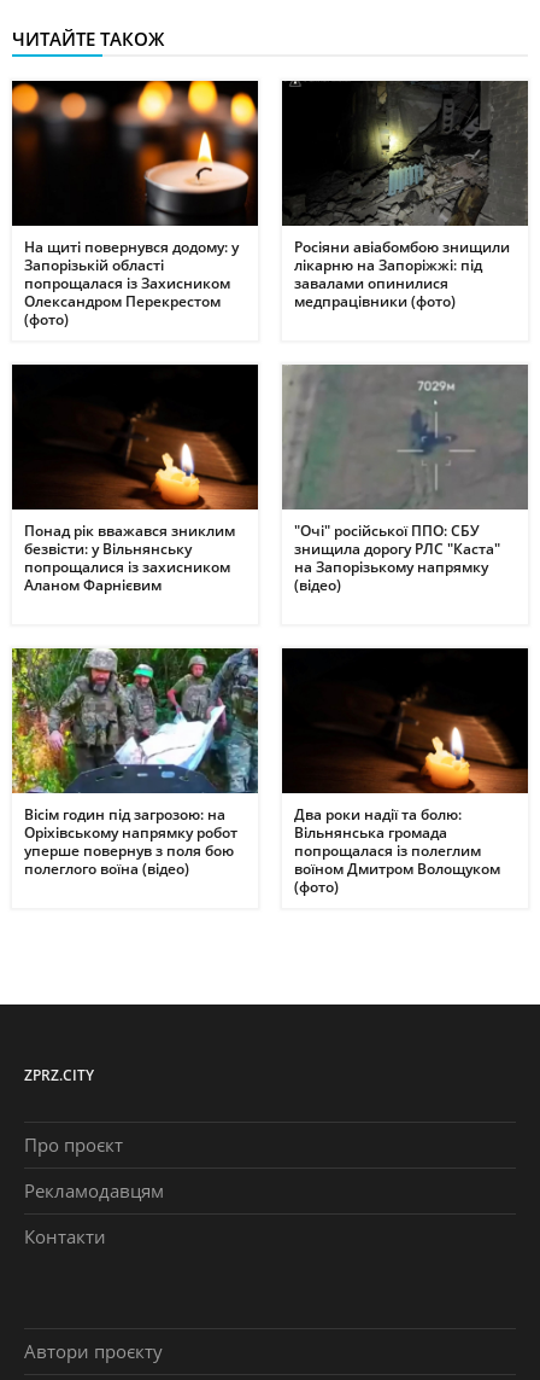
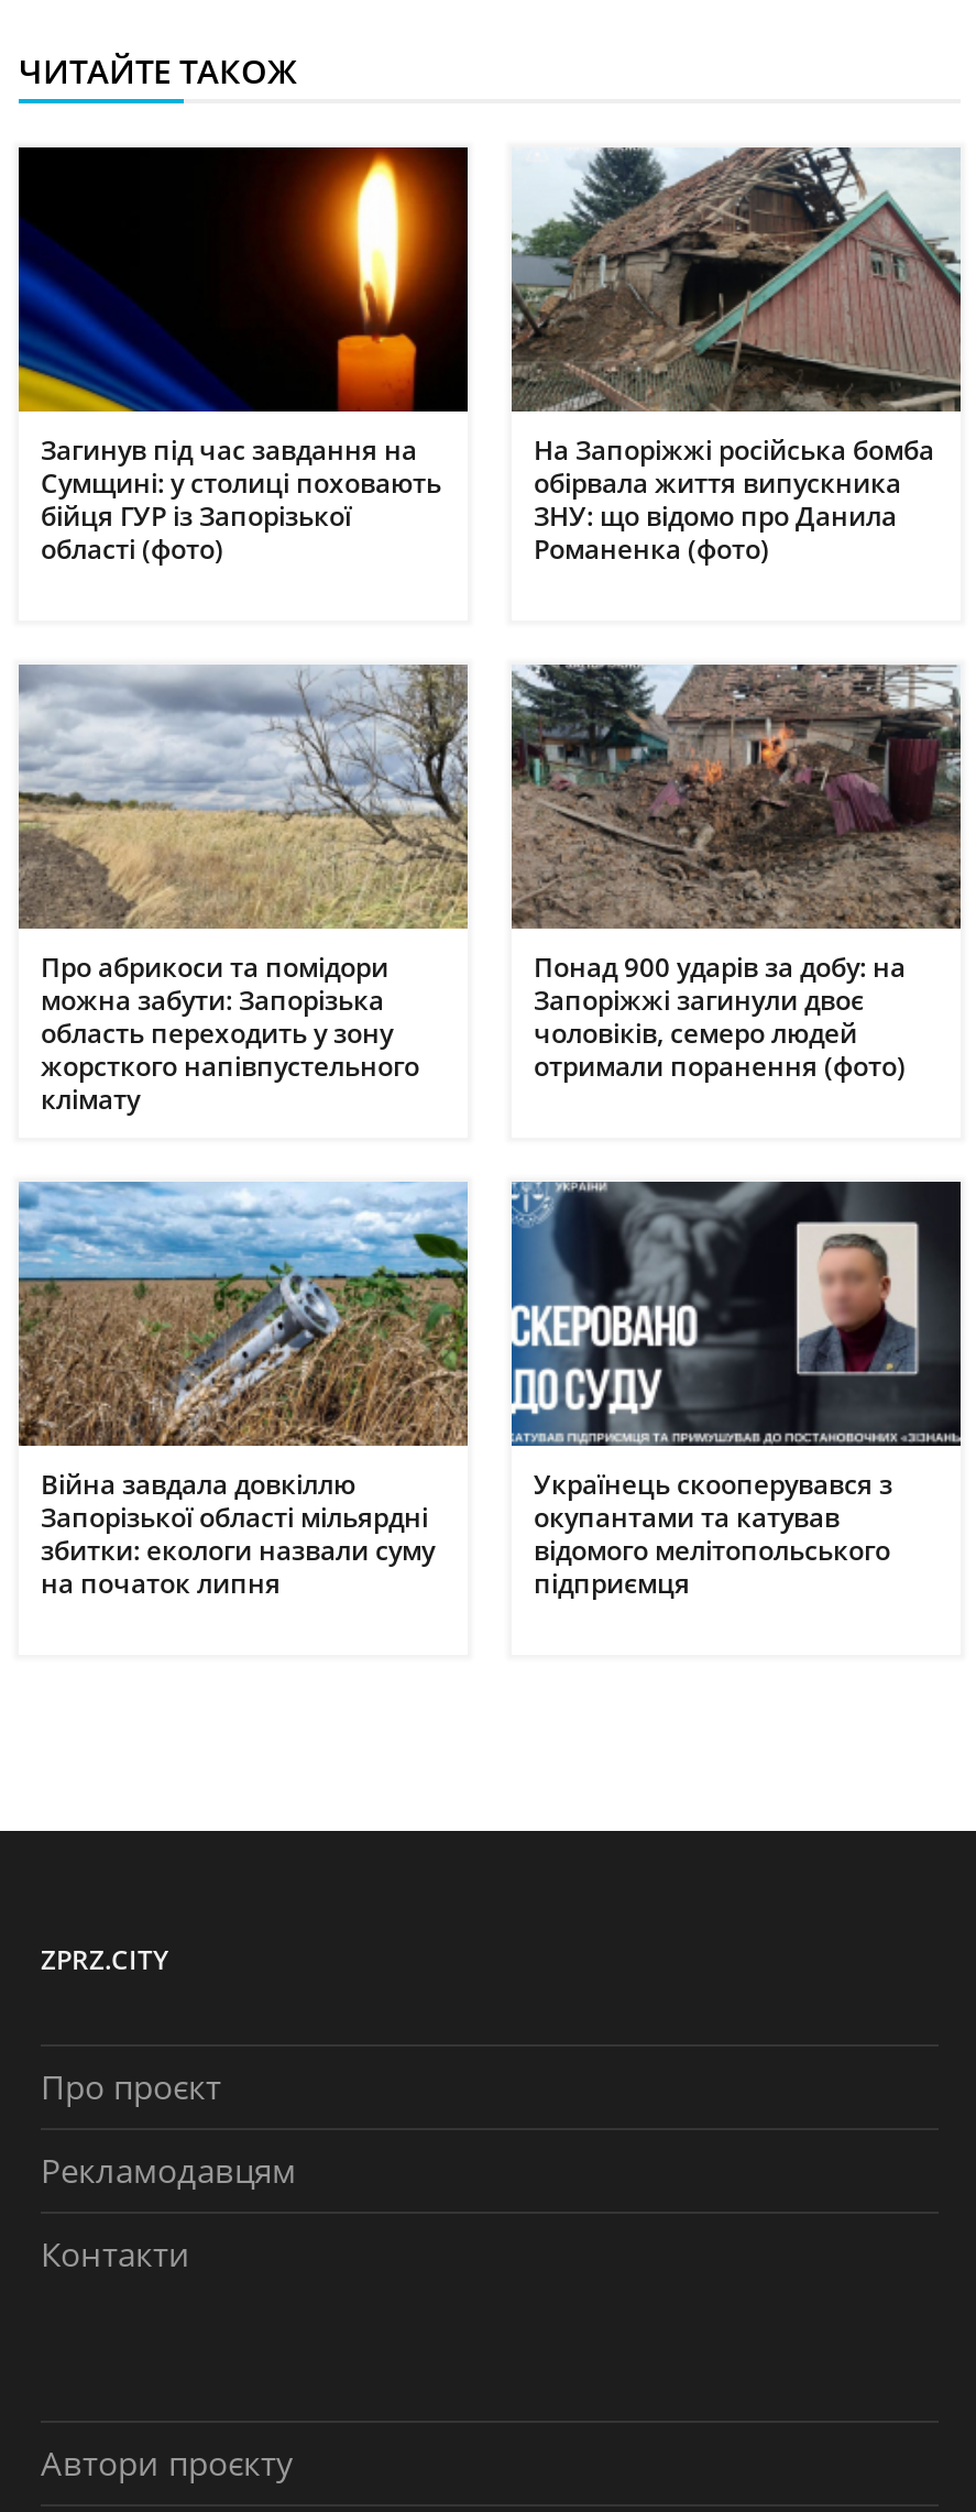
- [image]
- На щиті повернувся додому: у
- Запорізькій області
- попрощалася із Захисником
- Олександром Перекрестом
- (фото)
+ [image]
+ Загинув під час завдання на
+ Сумщині: у столиці поховають
+ бійця ГУР із Запорізької
+ області (фото)

- [image]
- Росіяни авіабомбою знищили
- лікарню на Запоріжжі: під
- завалами опинилися
- медпрацівники (фото)
+ [image]
+ На Запоріжжі російська бомба
+ обірвала життя випускника
+ ЗНУ: що відомо про Данила
+ Романенка (фото)

- [image]
- Понад рік вважався зниклим
- безвісти: у Вільнянську
- попрощалися із захисником
- Аланом Фарнієвим
+ [image]
+ Про абрикоси та помідори
+ можна забути: Запорізька
+ область переходить у зону
+ жорсткого напівпустельного
+ клімату

- [image]
- "Очі" російської ППО: СБУ
- знищила дорогу РЛС "Каста"
- на Запорізькому напрямку
- (відео)
+ [image]
+ Понад 900 ударів за добу: на
+ Запоріжжі загинули двоє
+ чоловіків, семеро людей
+ отримали поранення (фото)

- [image]
- Вісім годин під загрозою: на
- Оріхівському напрямку робот
- уперше повернув з поля бою
- полеглого воїна (відео)
+ [image]
+ Війна завдала довкіллю
+ Запорізької області мільярдні
+ збитки: екологи назвали суму
+ на початок липня

- [image]
- Два роки надії та болю:
- Вільнянська громада
- попрощалася із полеглим
- воїном Дмитром Волощуком
- (фото)
+ [image]
+ Українець скооперувався з
+ окупантами та катував
+ відомого мелітопольського
+ підприємця
